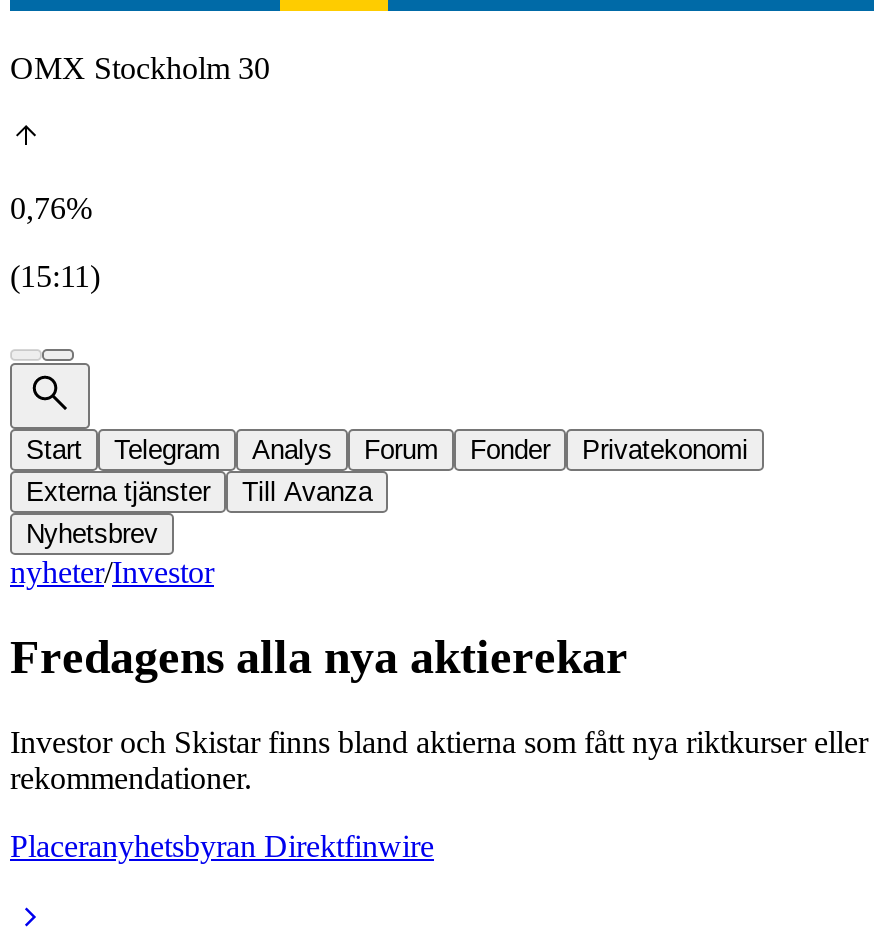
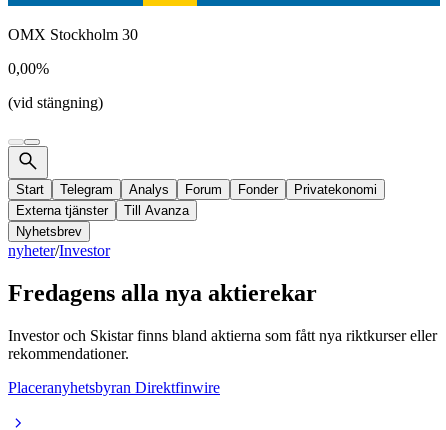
- 0,76%
+ 0,00%

- (15:11)
+ (vid stängning)
